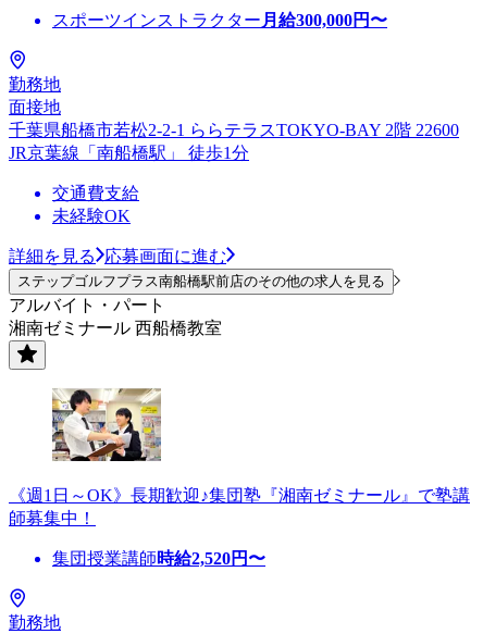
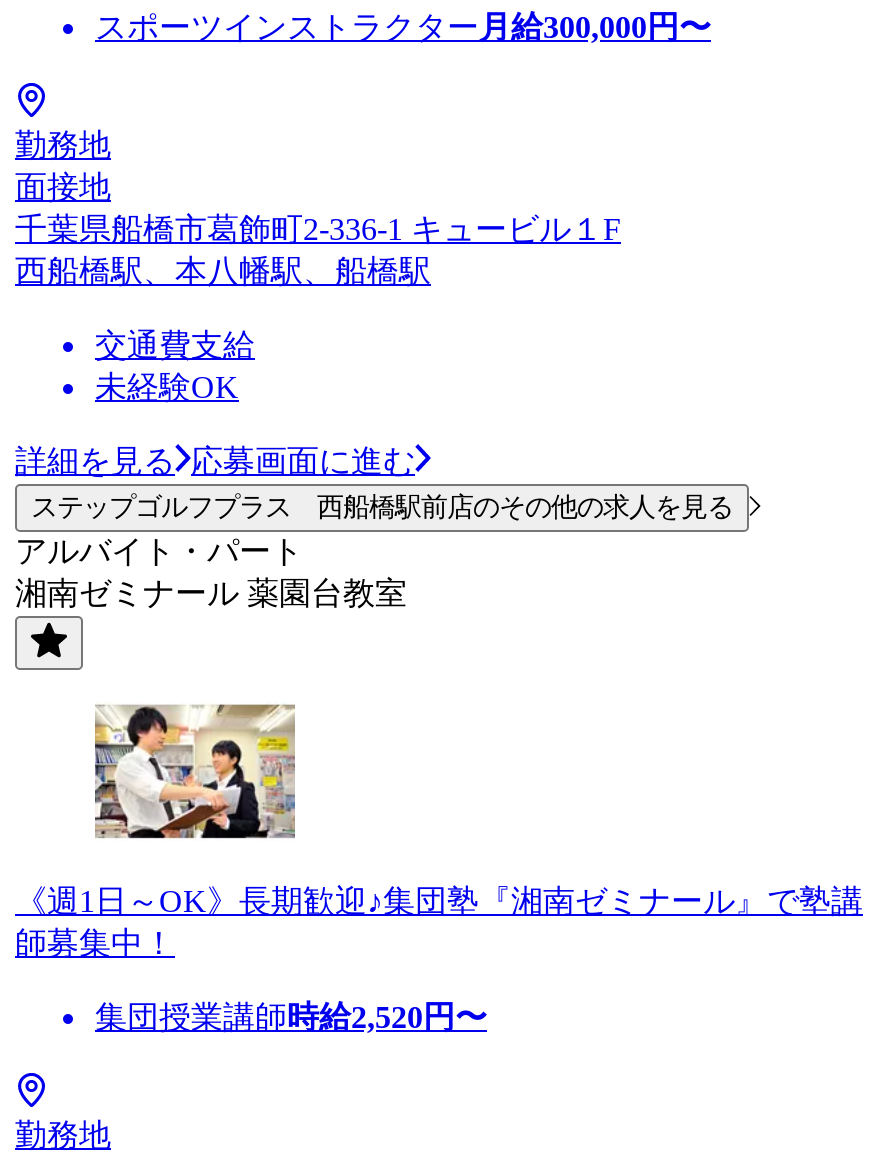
- 千葉県船橋市若松2-2-1 ららテラスTOKYO-BAY 2階 22600
- JR京葉線「南船橋駅」 徒歩1分
+ 千葉県船橋市葛飾町2-336-1 キュービル１F
+ 西船橋駅、本八幡駅、船橋駅

- ステップゴルフプラス南船橋駅前店のその他の求人を見る
+ ステップゴルフプラス 西船橋駅前店のその他の求人を見る

- 湘南ゼミナール 西船橋教室
+ 湘南ゼミナール 薬園台教室
